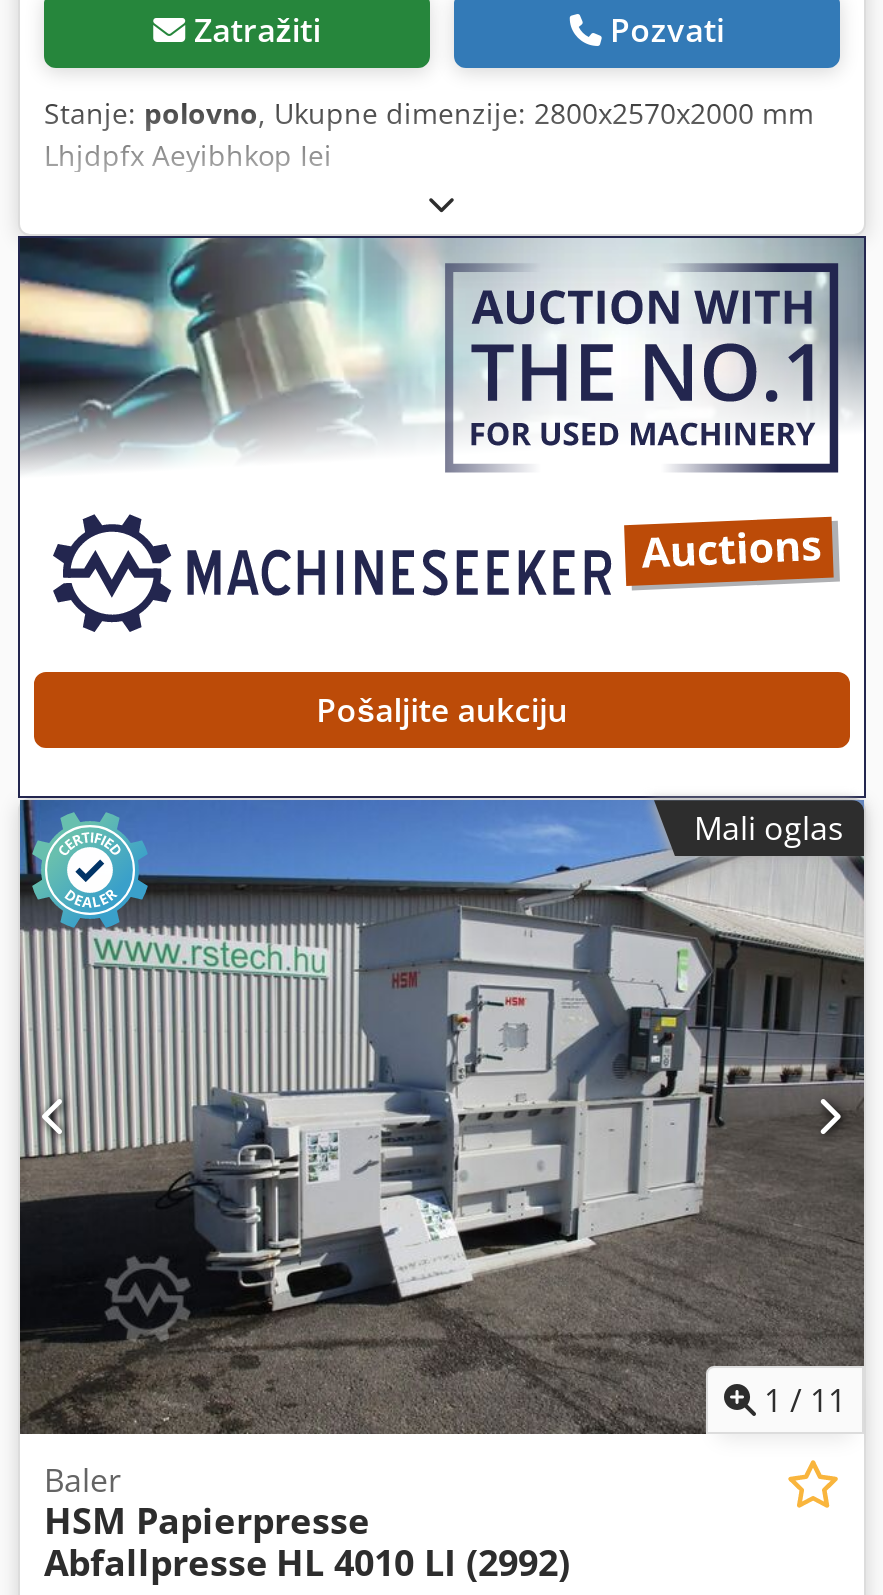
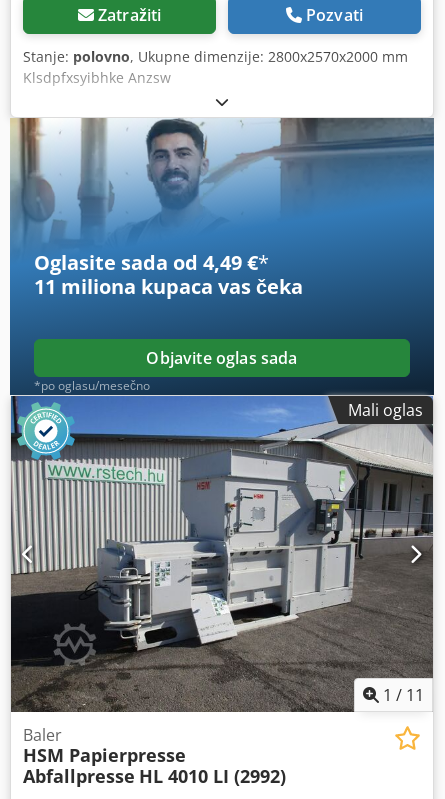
- Lhjdpfx Aeyibhkop Iei
+ Klsdpfxsyibhke Anzsw

- [image]
- Pošaljite aukciju
+ [image]
+ Oglasite sada od 4,49 €*
+ 11 miliona kupacavas čeka
+ Objavite oglas sada
+ *po oglasu/mesečno
